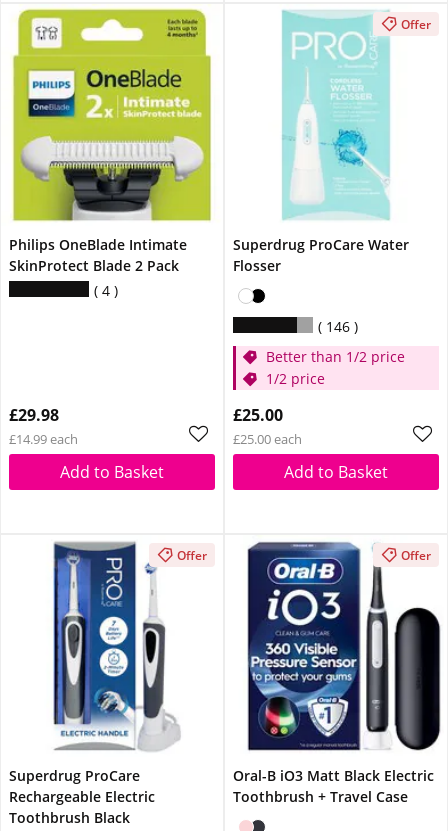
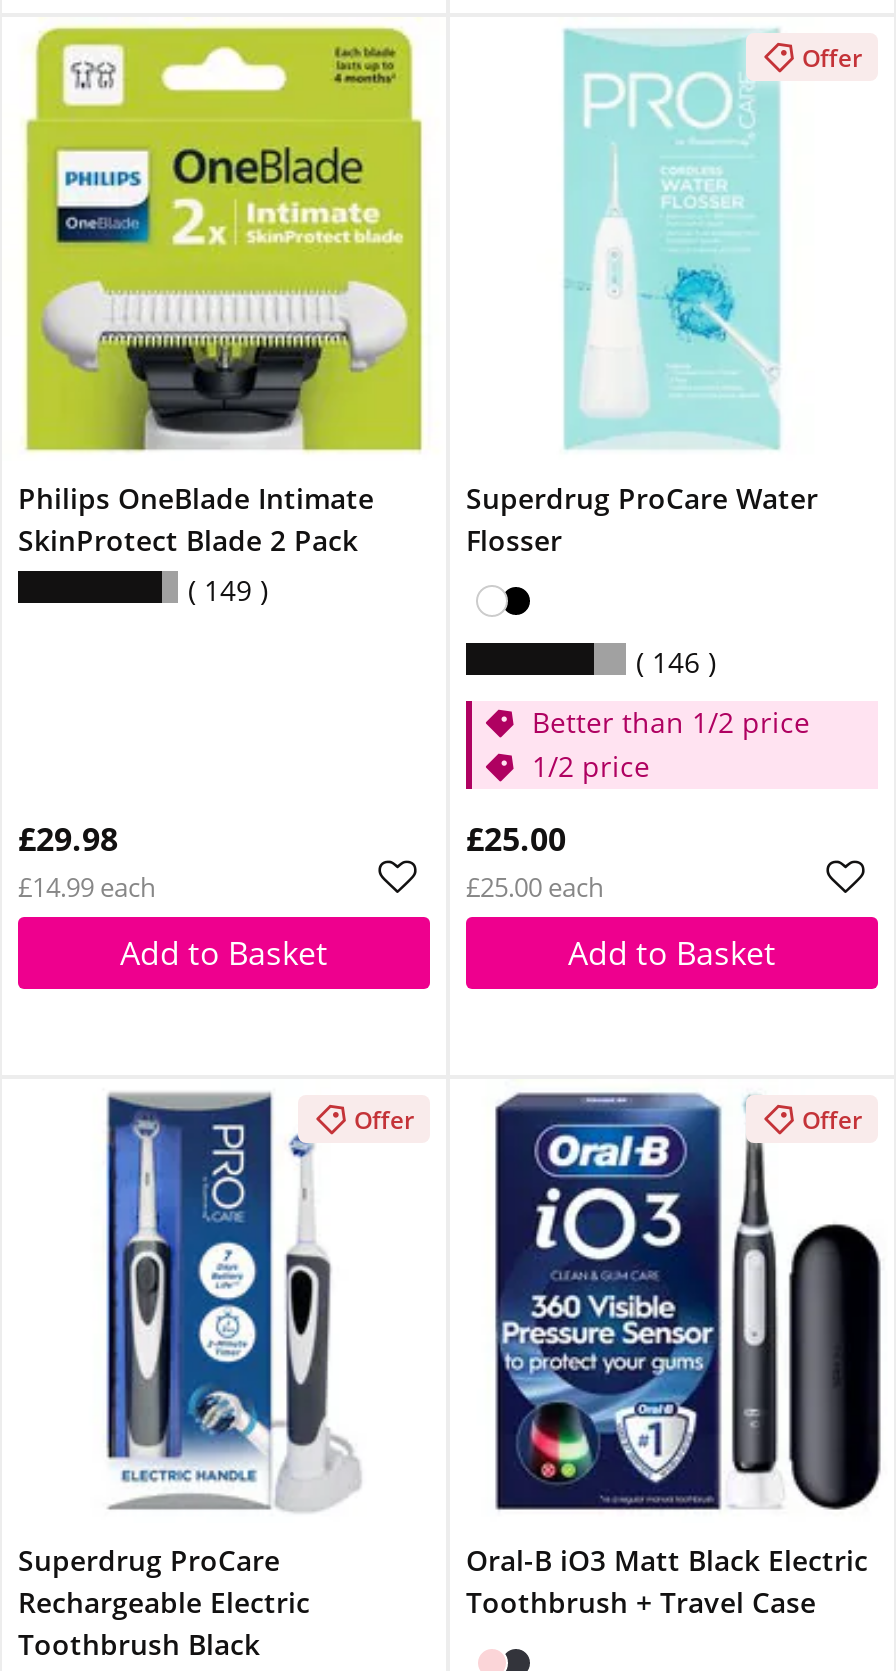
- 4
+ 149
